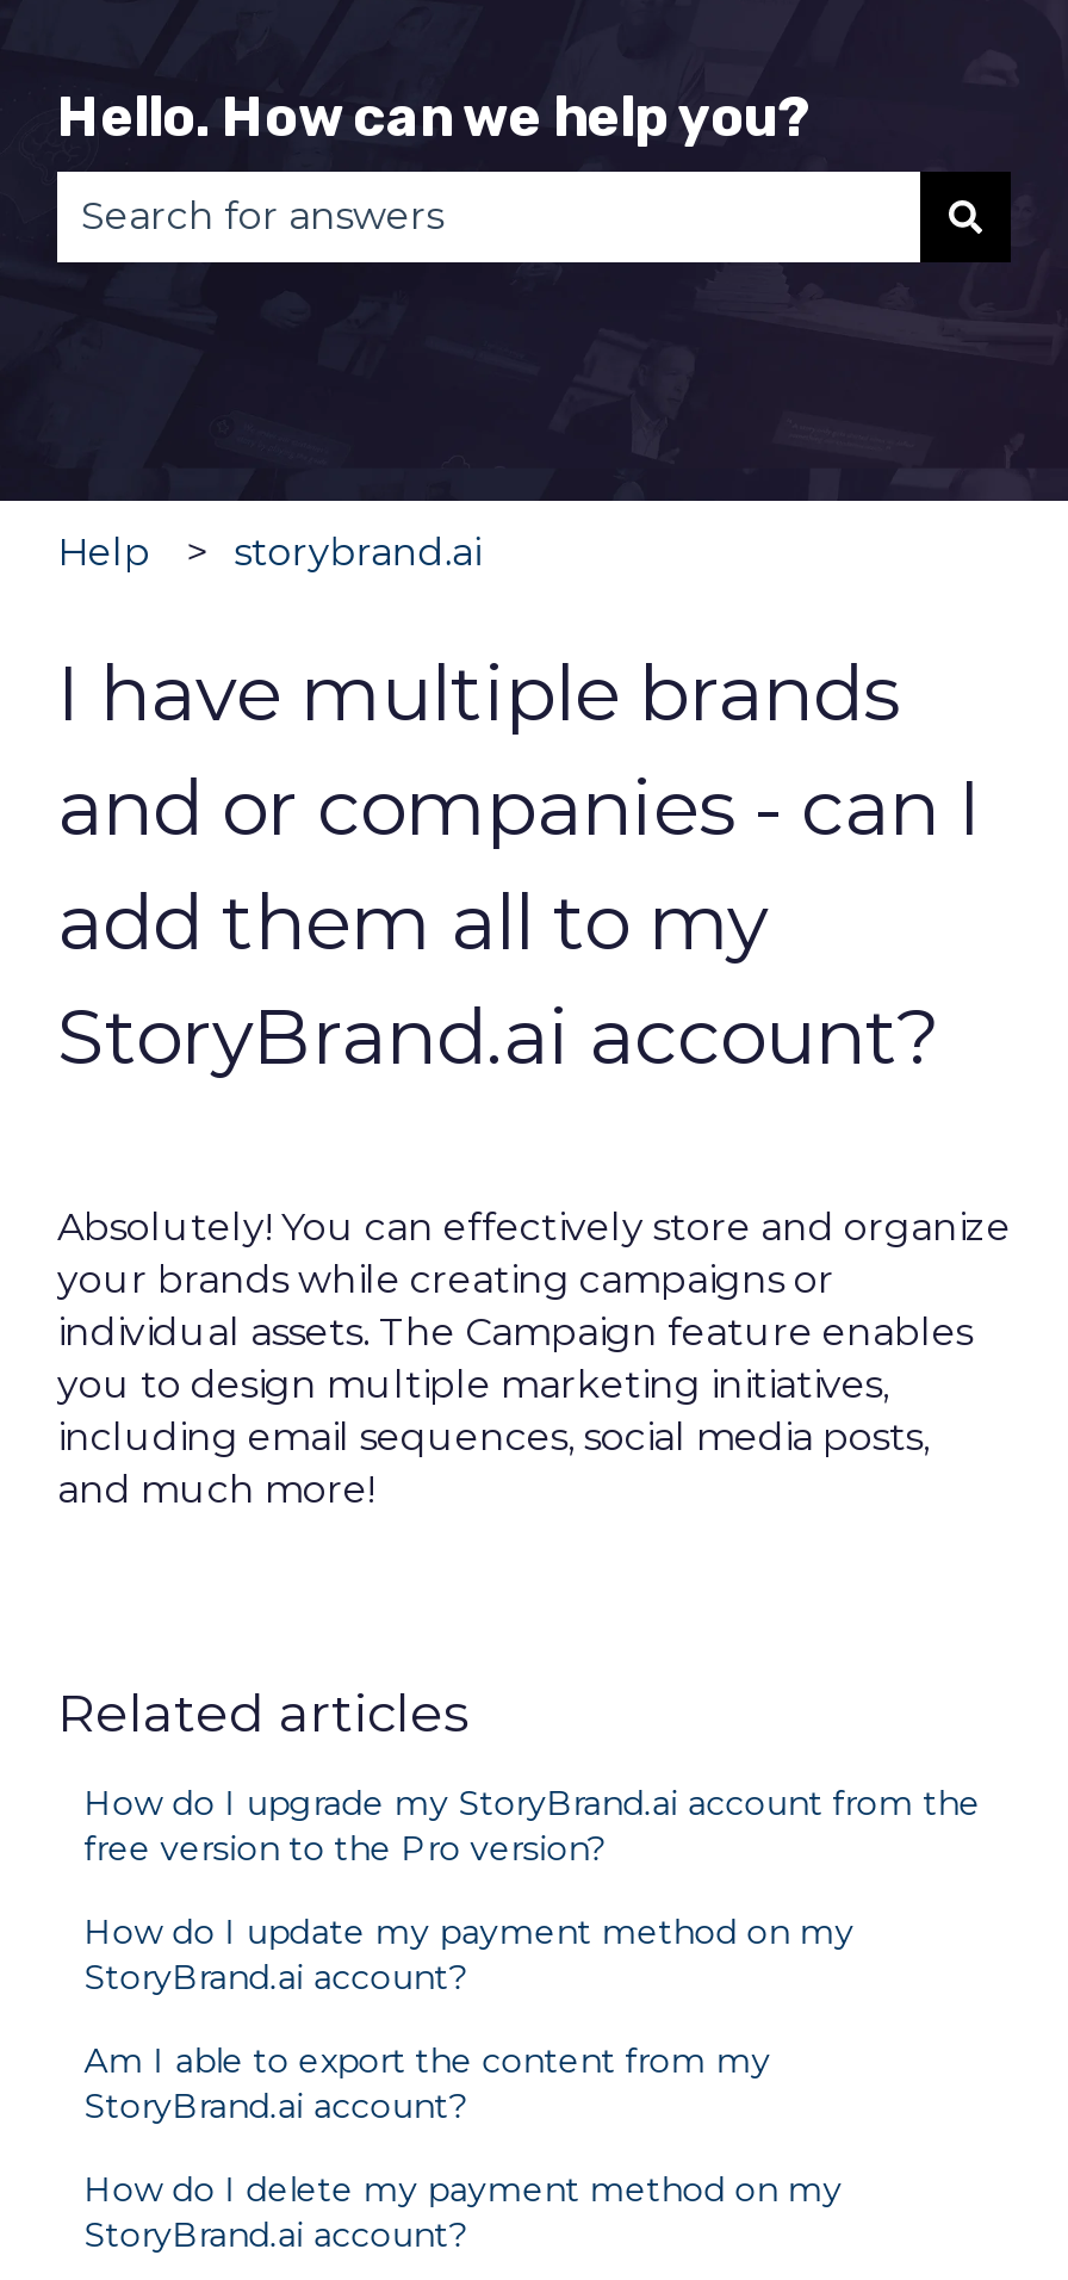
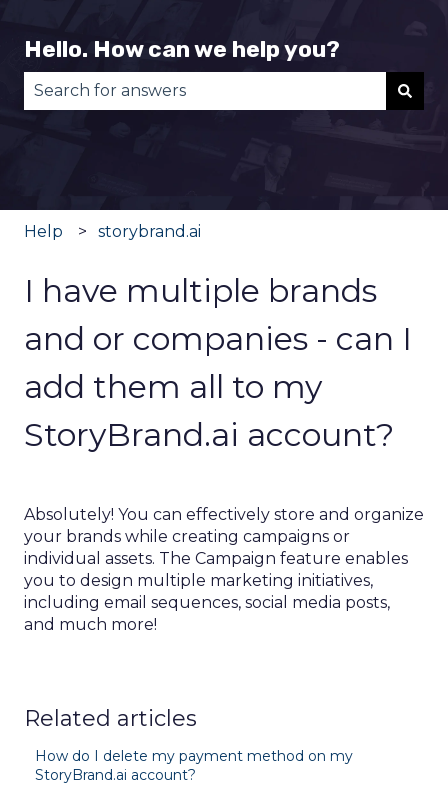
- How do I upgrade my StoryBrand.ai account from the
- free version to the Pro version?
- How do I update my payment method on my
- StoryBrand.ai account?
- Am I able to export the content from my
- StoryBrand.ai account?
